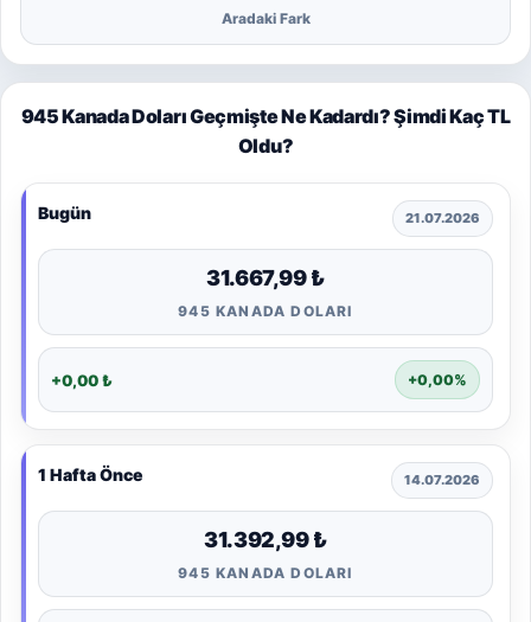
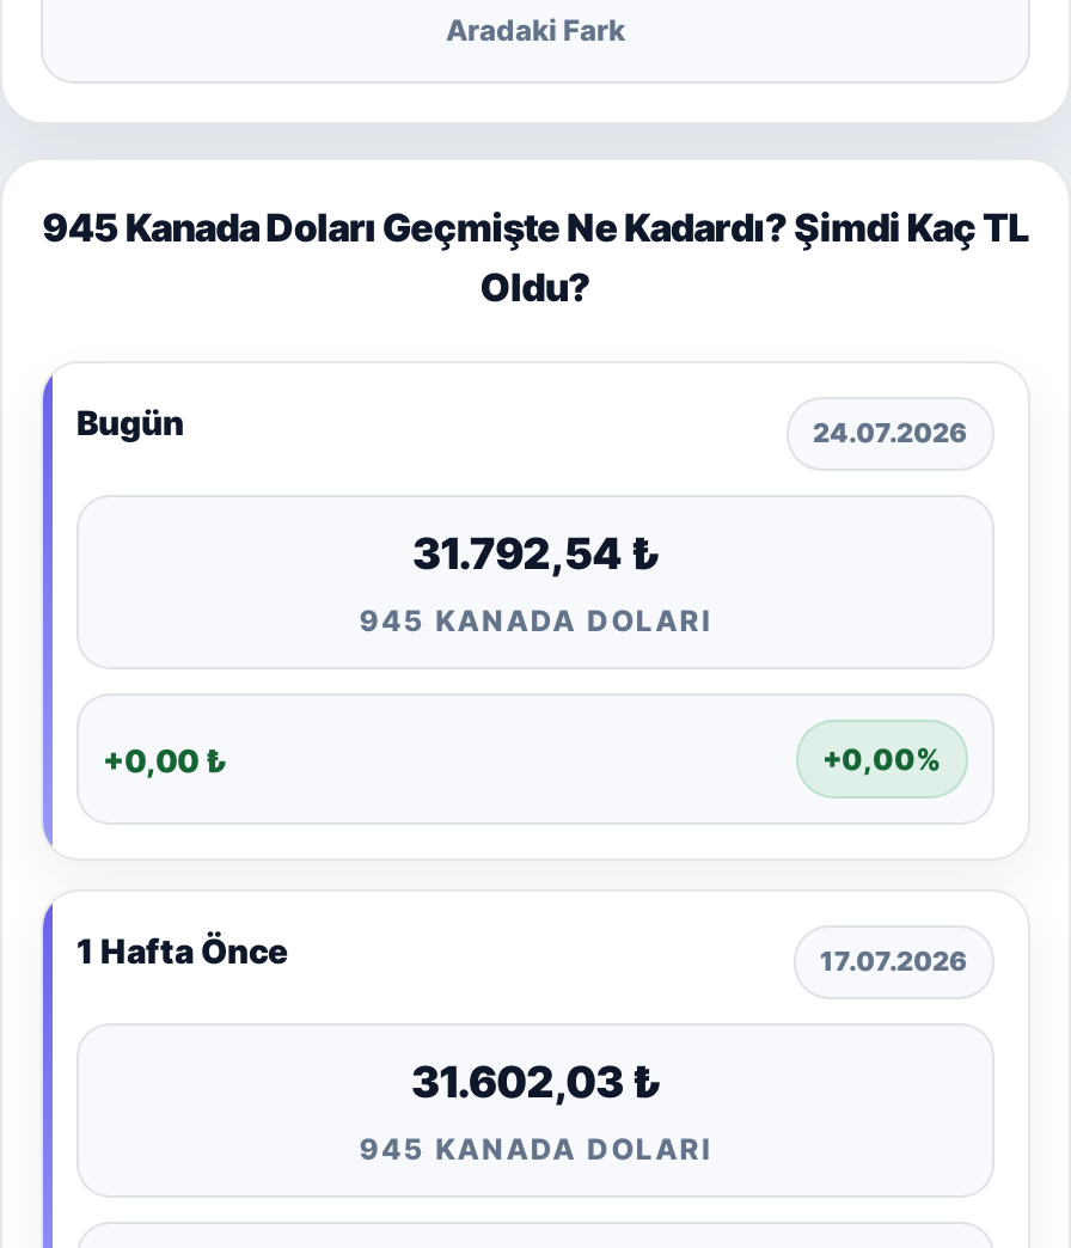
- 21.07.2026
+ 24.07.2026

- 31.667,99 ₺
+ 31.792,54 ₺

- 14.07.2026
+ 17.07.2026

- 31.392,99 ₺
+ 31.602,03 ₺
